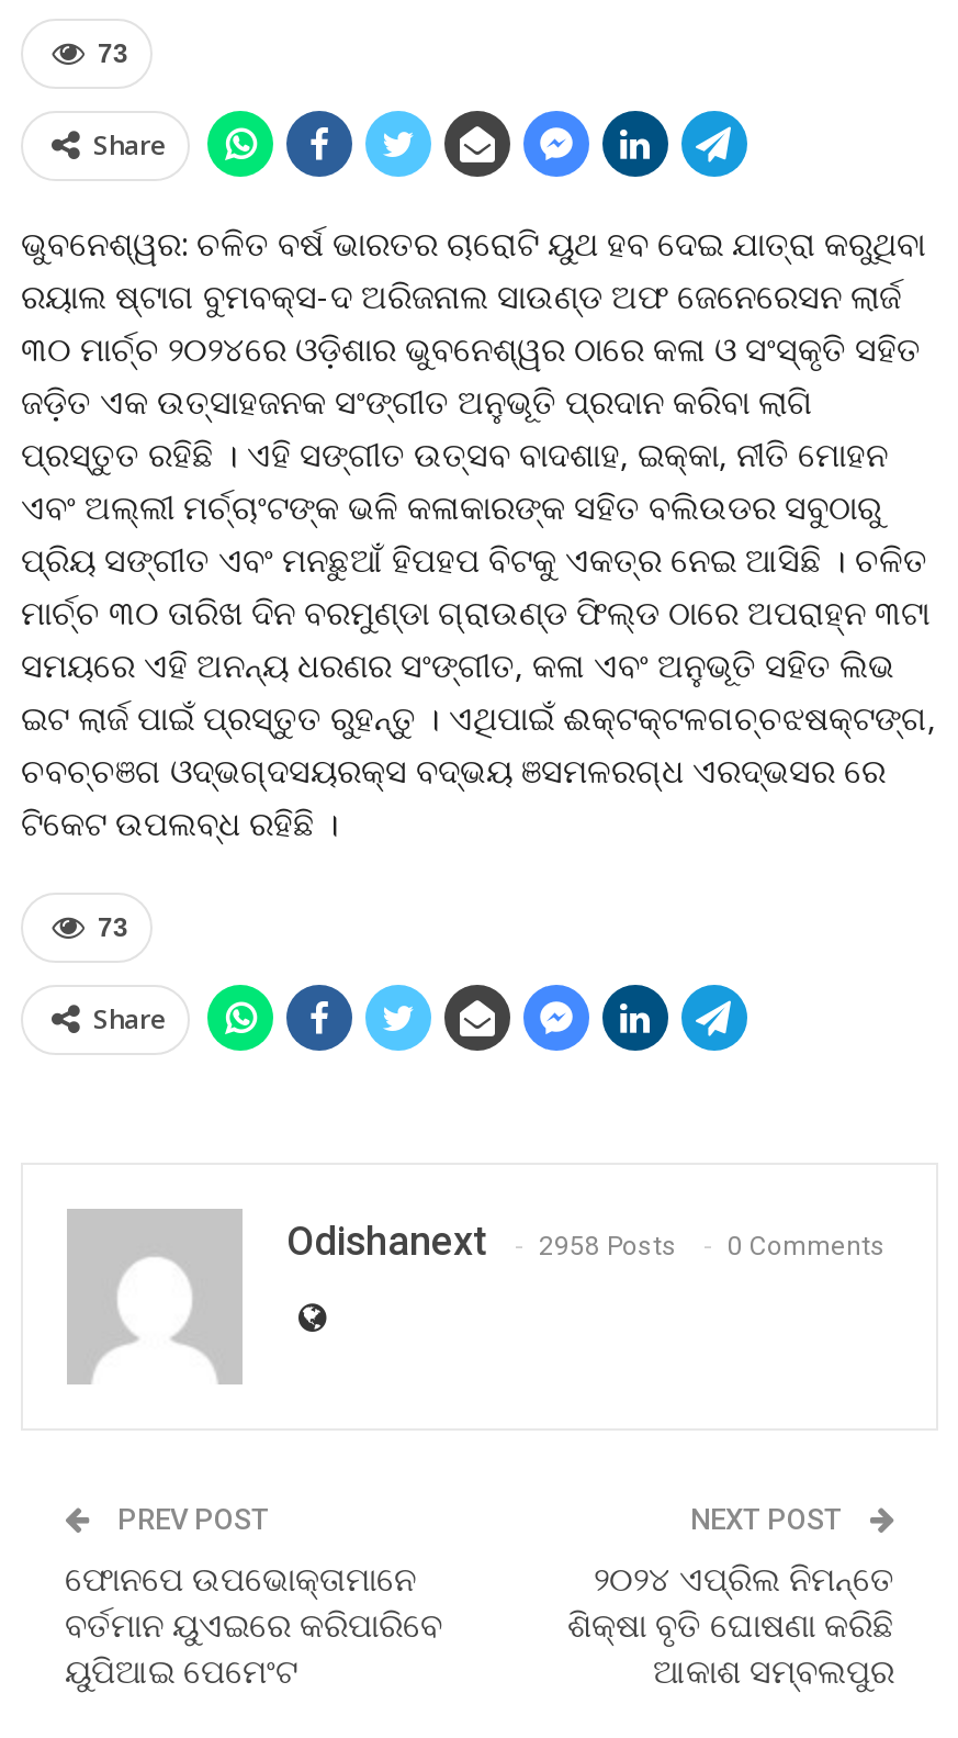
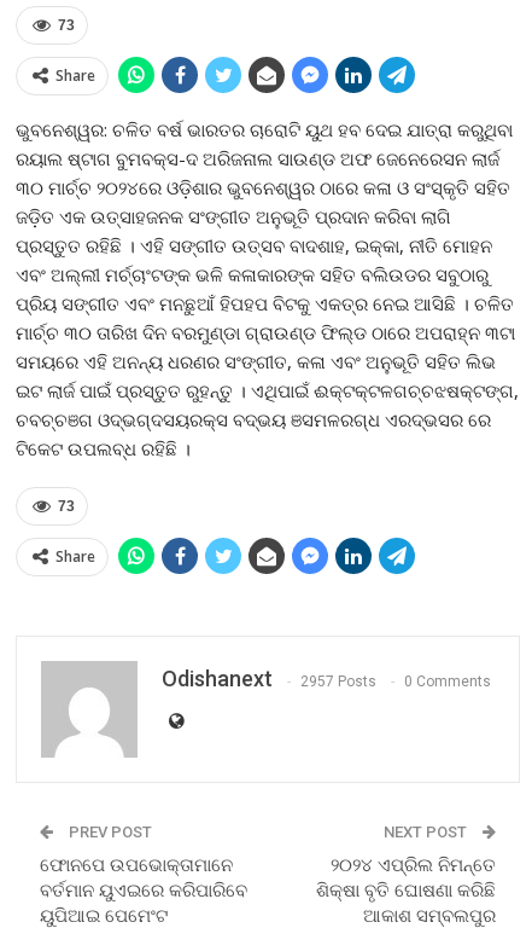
- Odishanext 2958 Posts 0 Comments
+ Odishanext 2957 Posts 0 Comments
